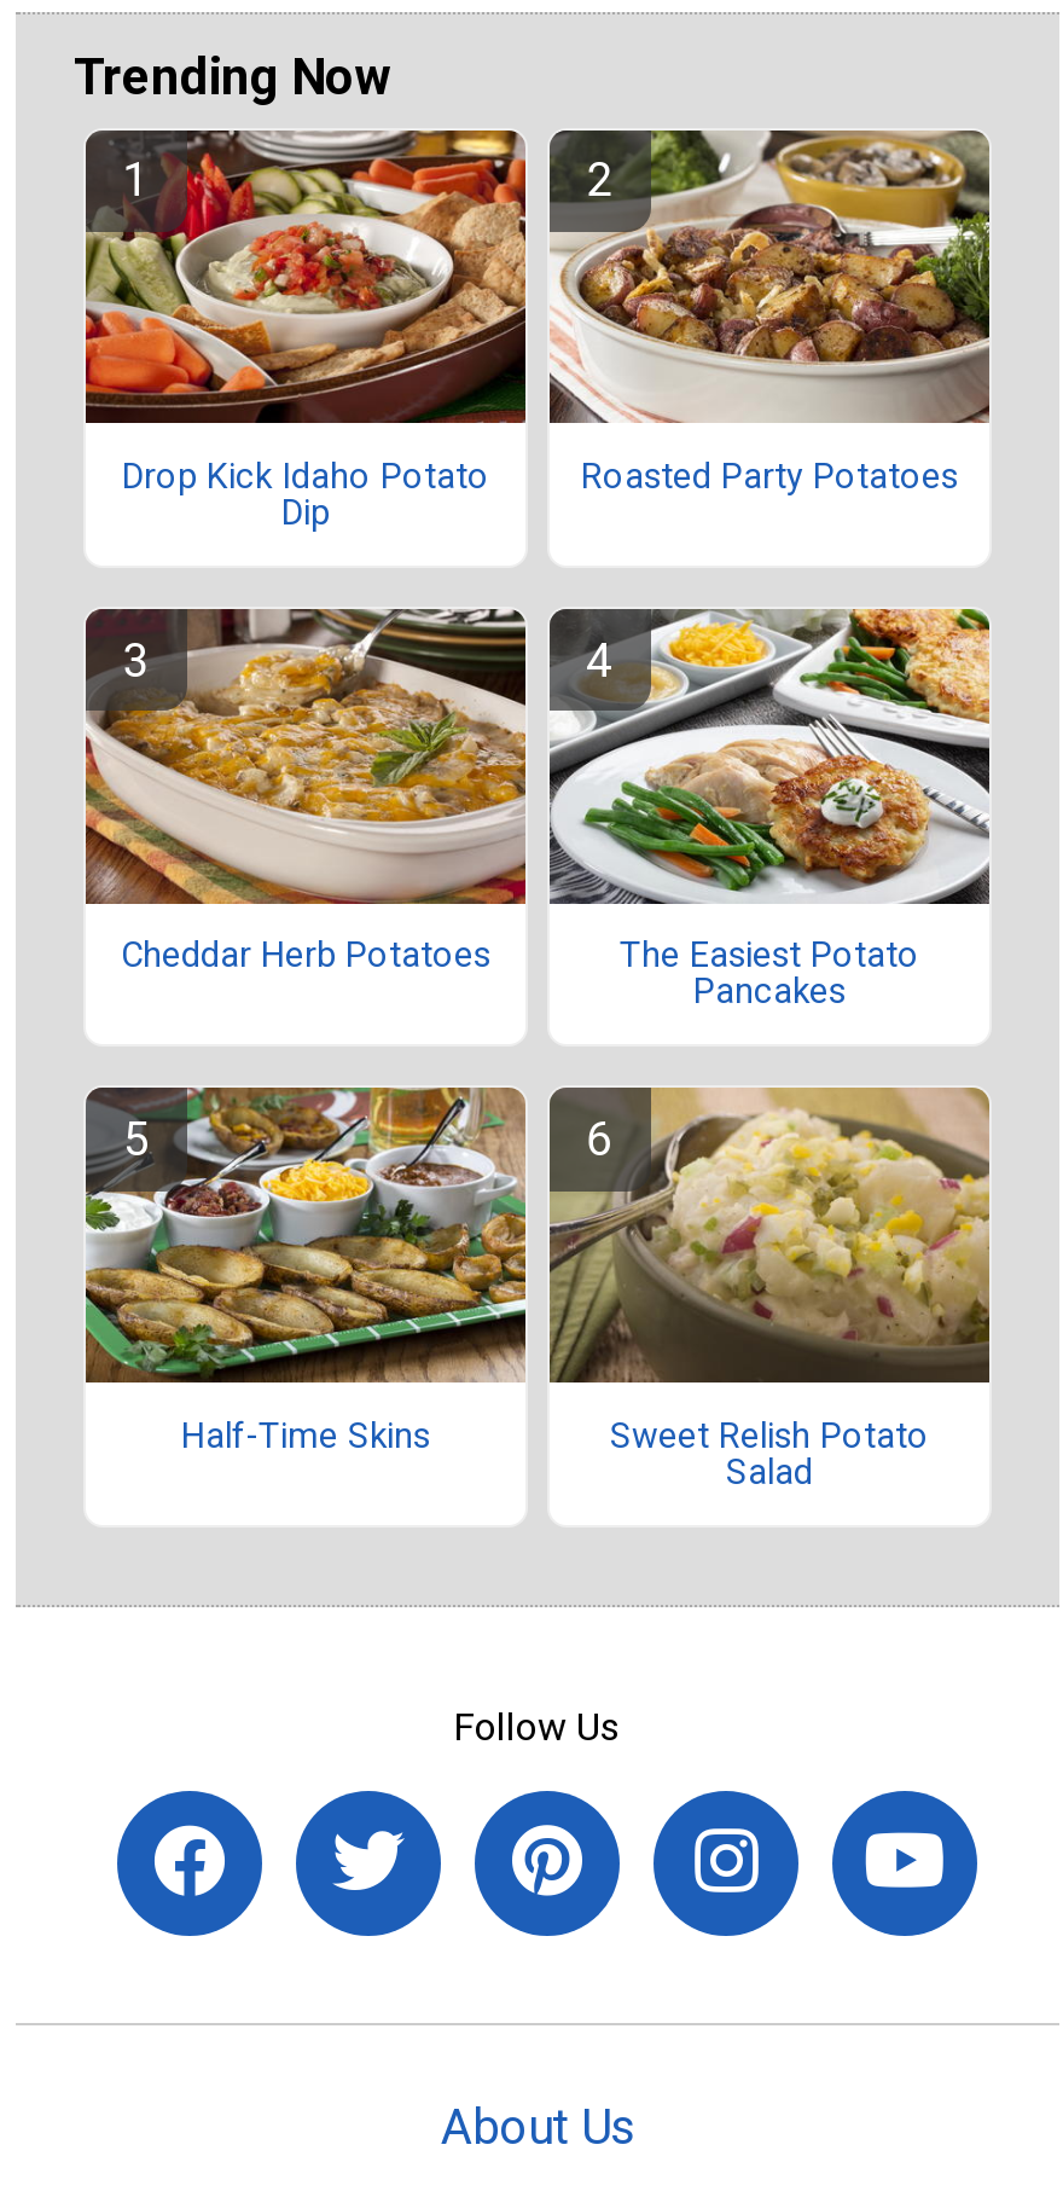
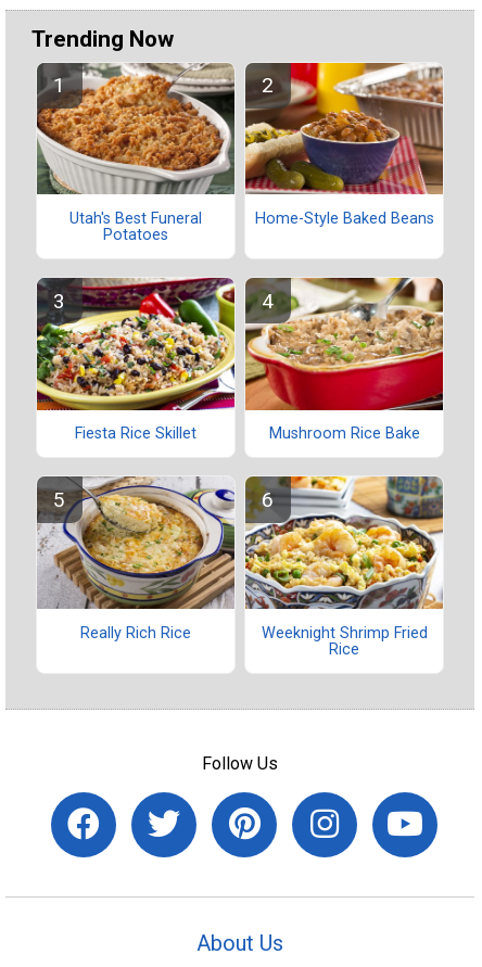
- [image]
- Drop Kick Idaho Potato
- Dip
+ [image]
+ Utah's Best Funeral
+ Potatoes

- [image]
- Roasted Party Potatoes
+ [image]
+ Home-Style Baked Beans

- [image]
- Cheddar Herb Potatoes
- The Easiest Potato
- Pancakes
+ [image]
+ Fiesta Rice Skillet
+ Mushroom Rice Bake

- [image]
+ [image]

- [image]
- Half-Time Skins
- Sweet Relish Potato
- Salad
+ [image]
+ Really Rich Rice
+ Weeknight Shrimp Fried
+ Rice

- [image]
+ [image]
